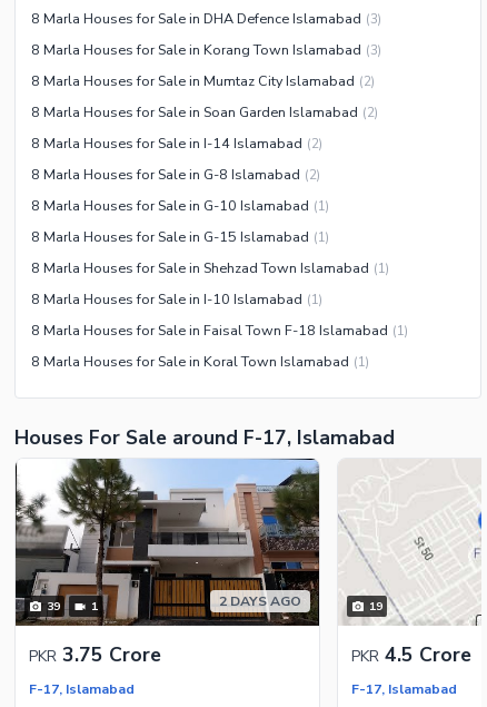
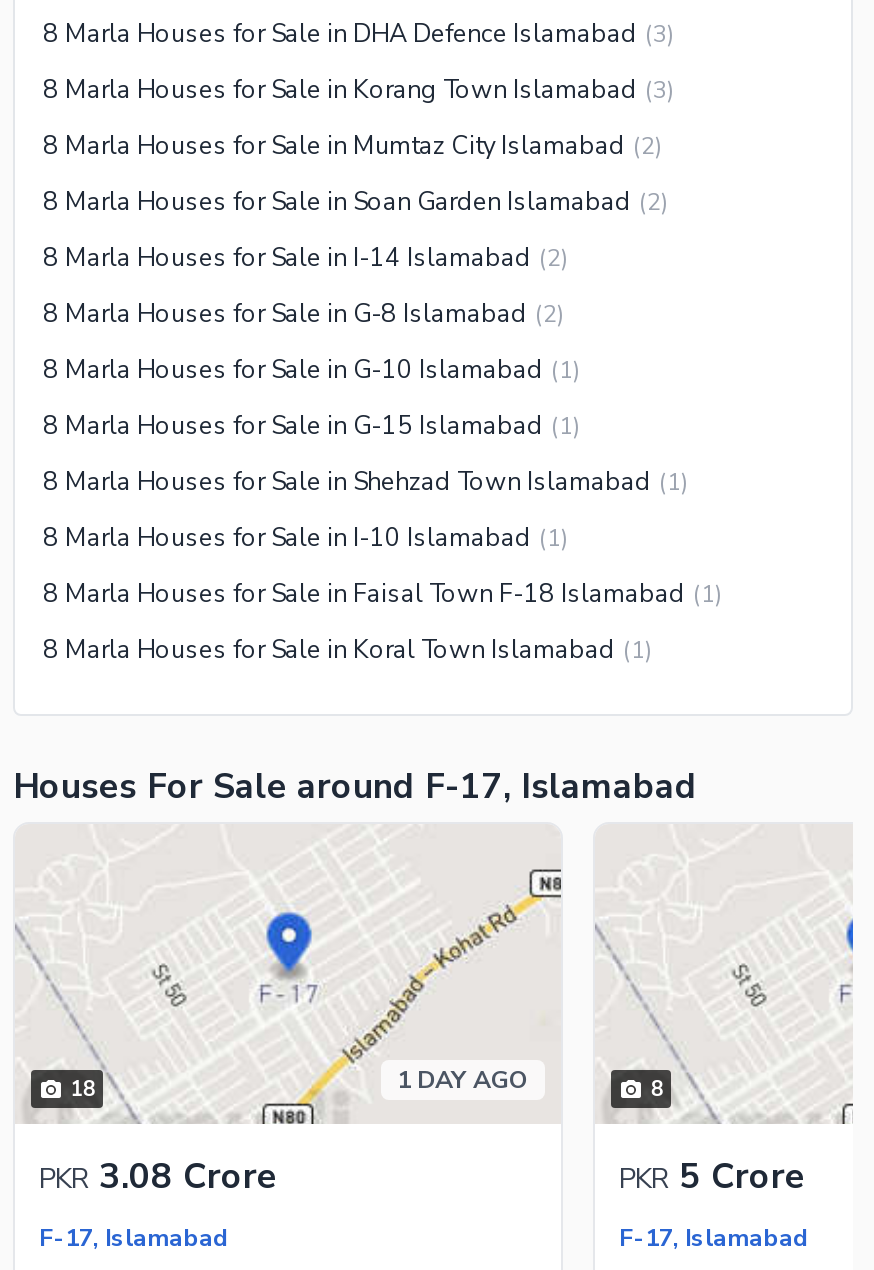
- [image]
- 39
- 1
- 2 DAYS AGO
+ [image]
+ 18
+ 1 DAY AGO

- 19
+ 8

- PKR 3.75 Crore
+ PKR 3.08 Crore

- PKR 4.5 Crore
+ PKR 5 Crore
